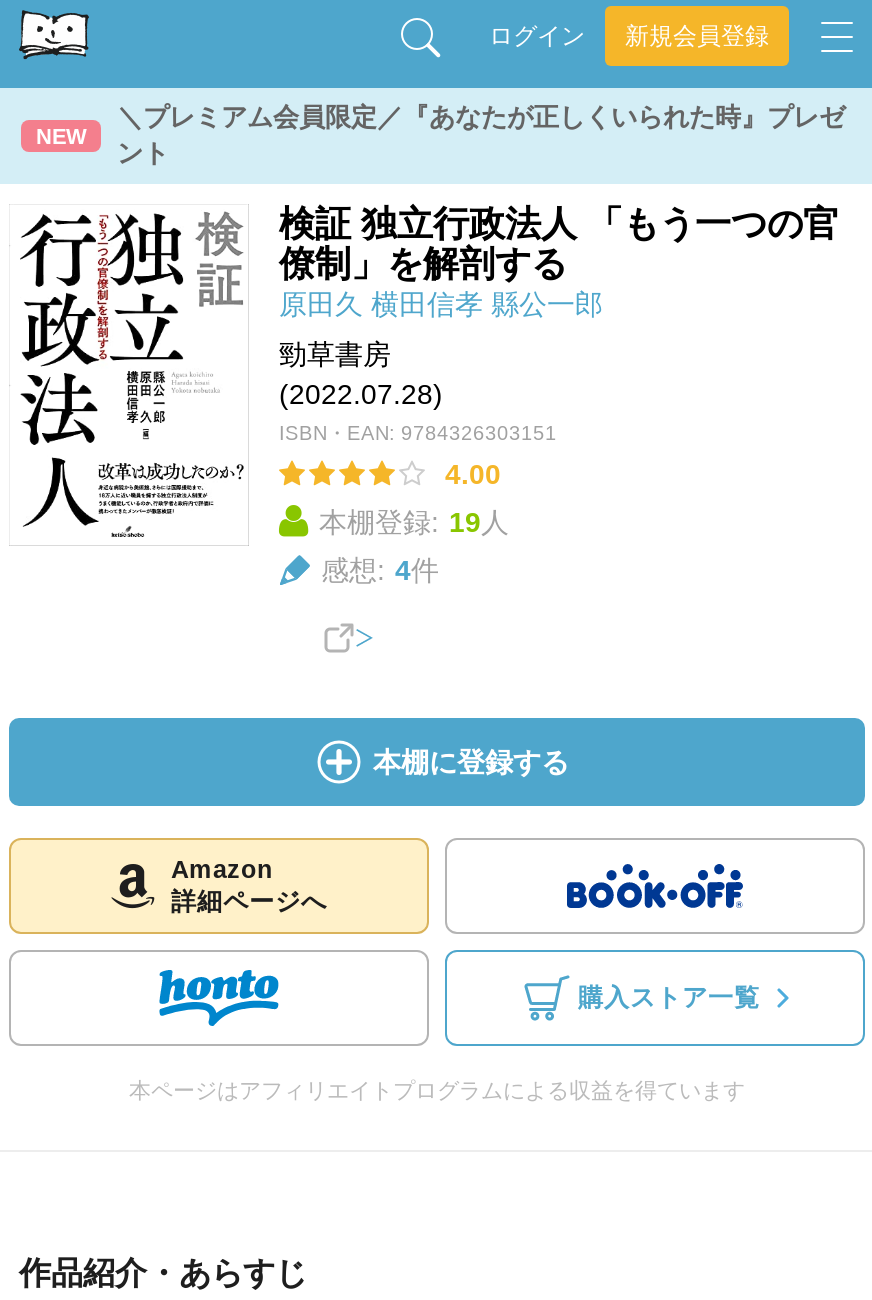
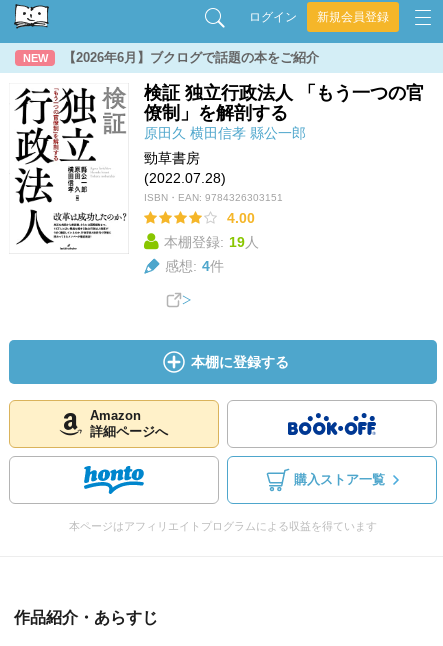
- ＼プレミアム会員限定／『あなたが正しくいられた時』プレゼ
- ント
+ 【2026年6月】ブクログで話題の本をご紹介
